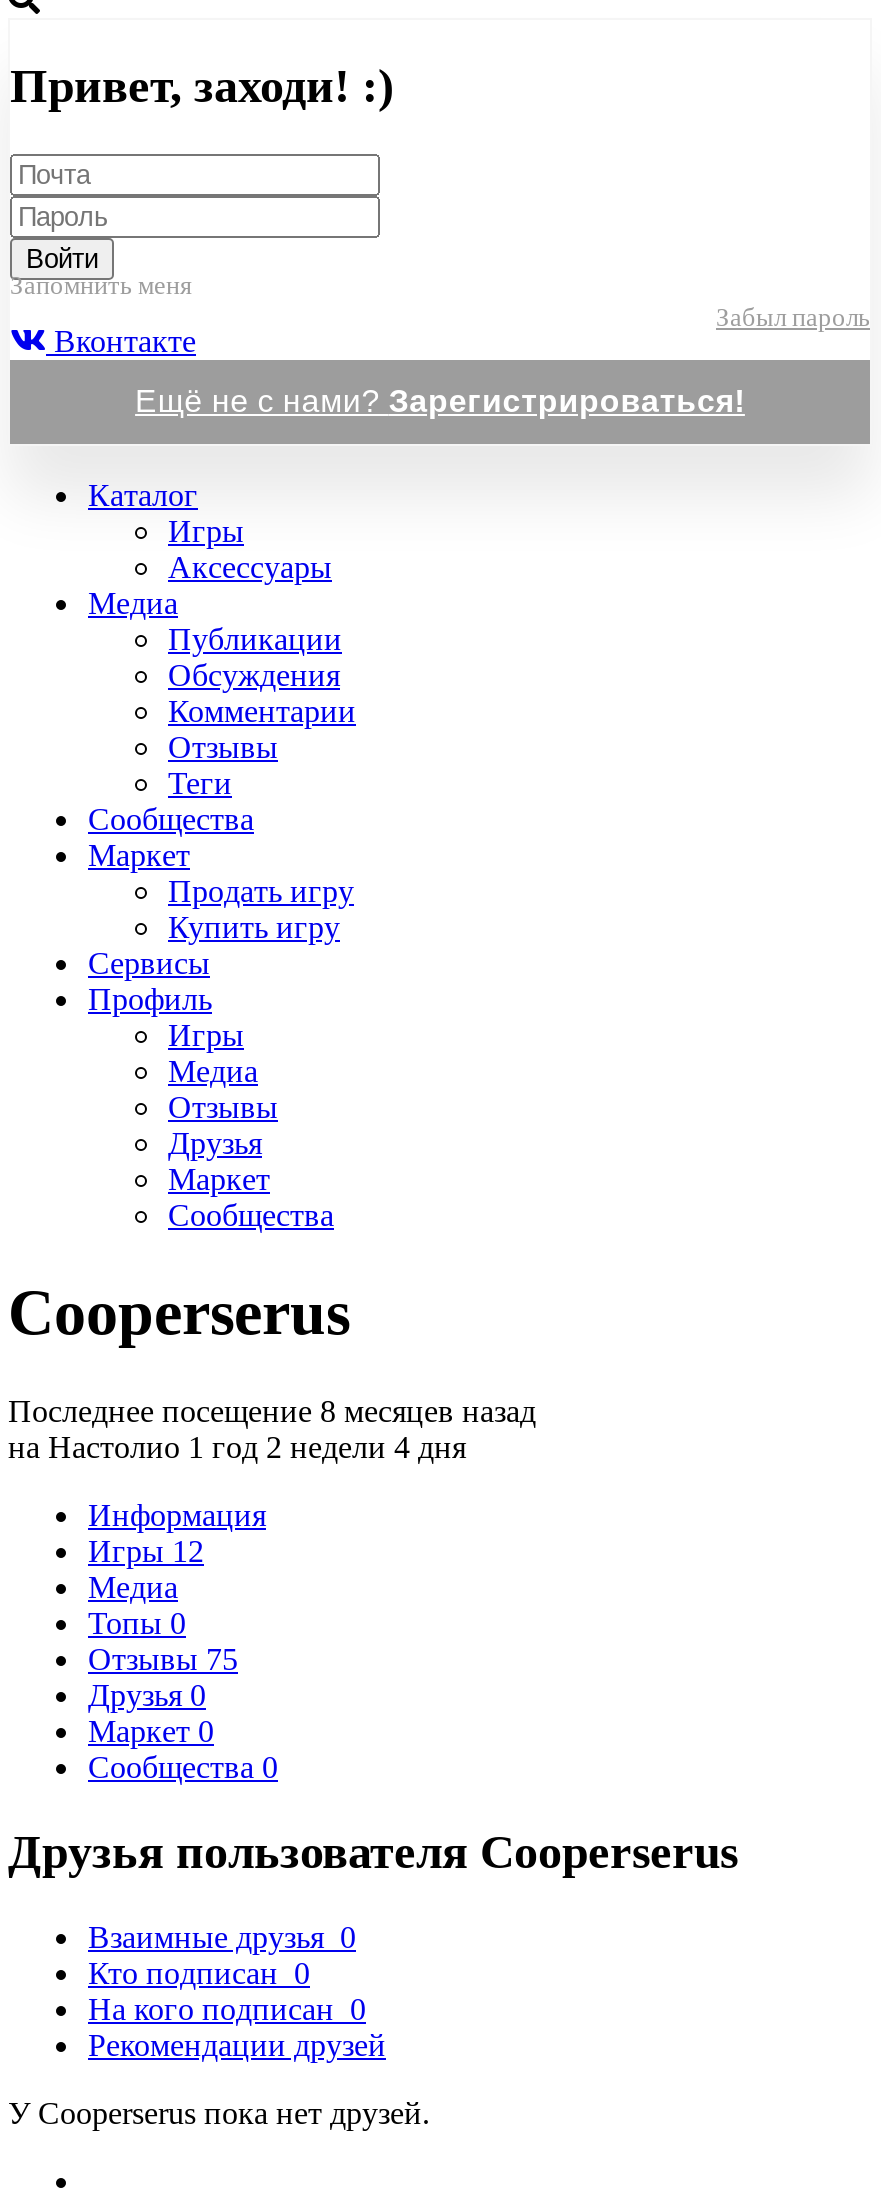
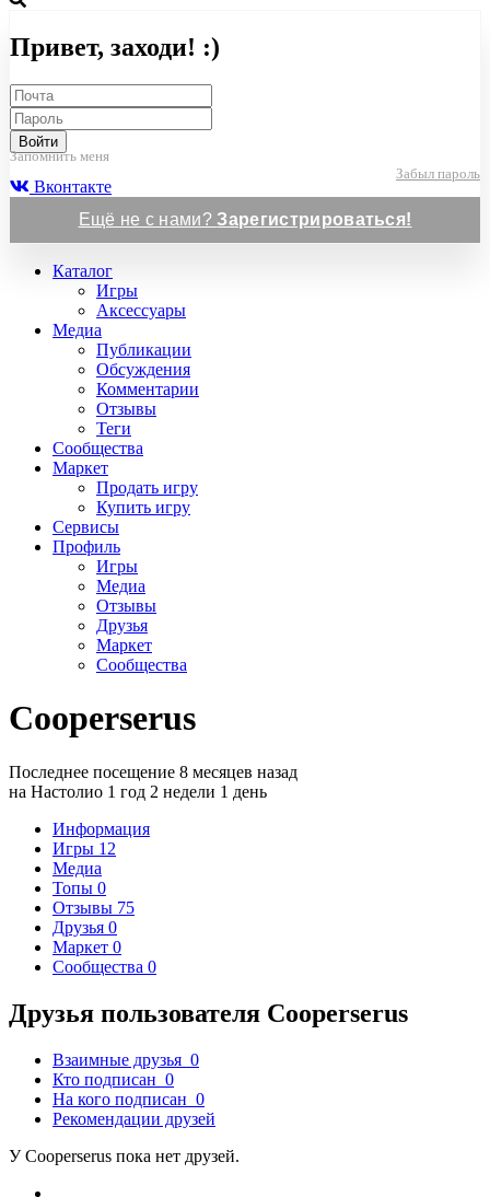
- на Настолио 1 год 2 недели 4 дня
+ на Настолио 1 год 2 недели 1 день
